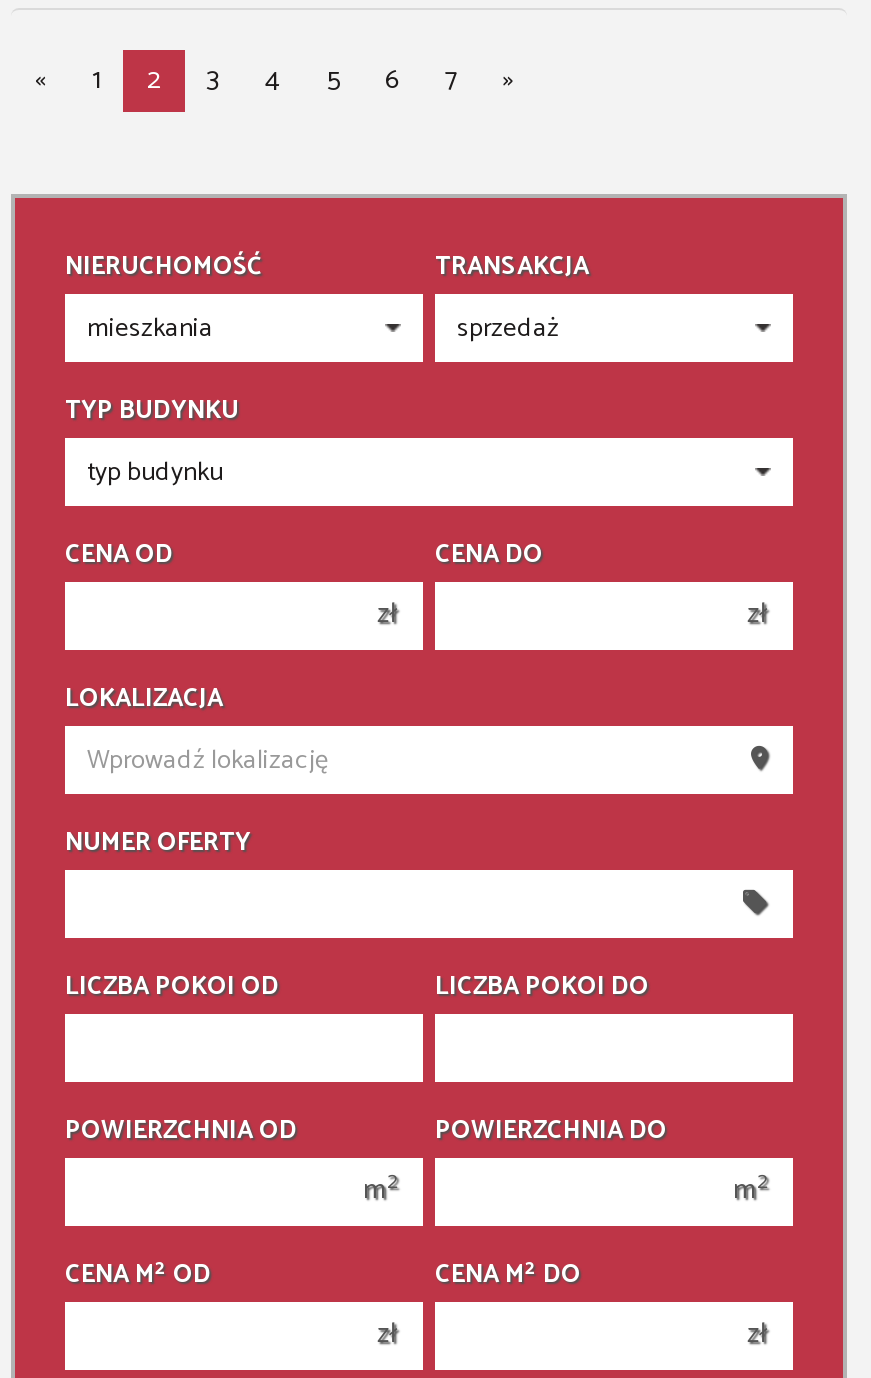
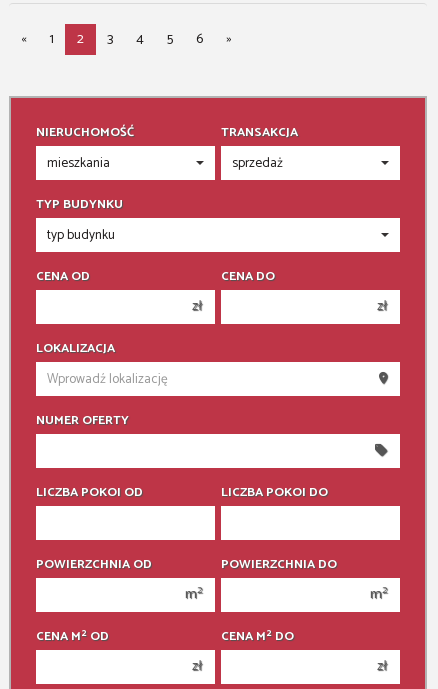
- 7
